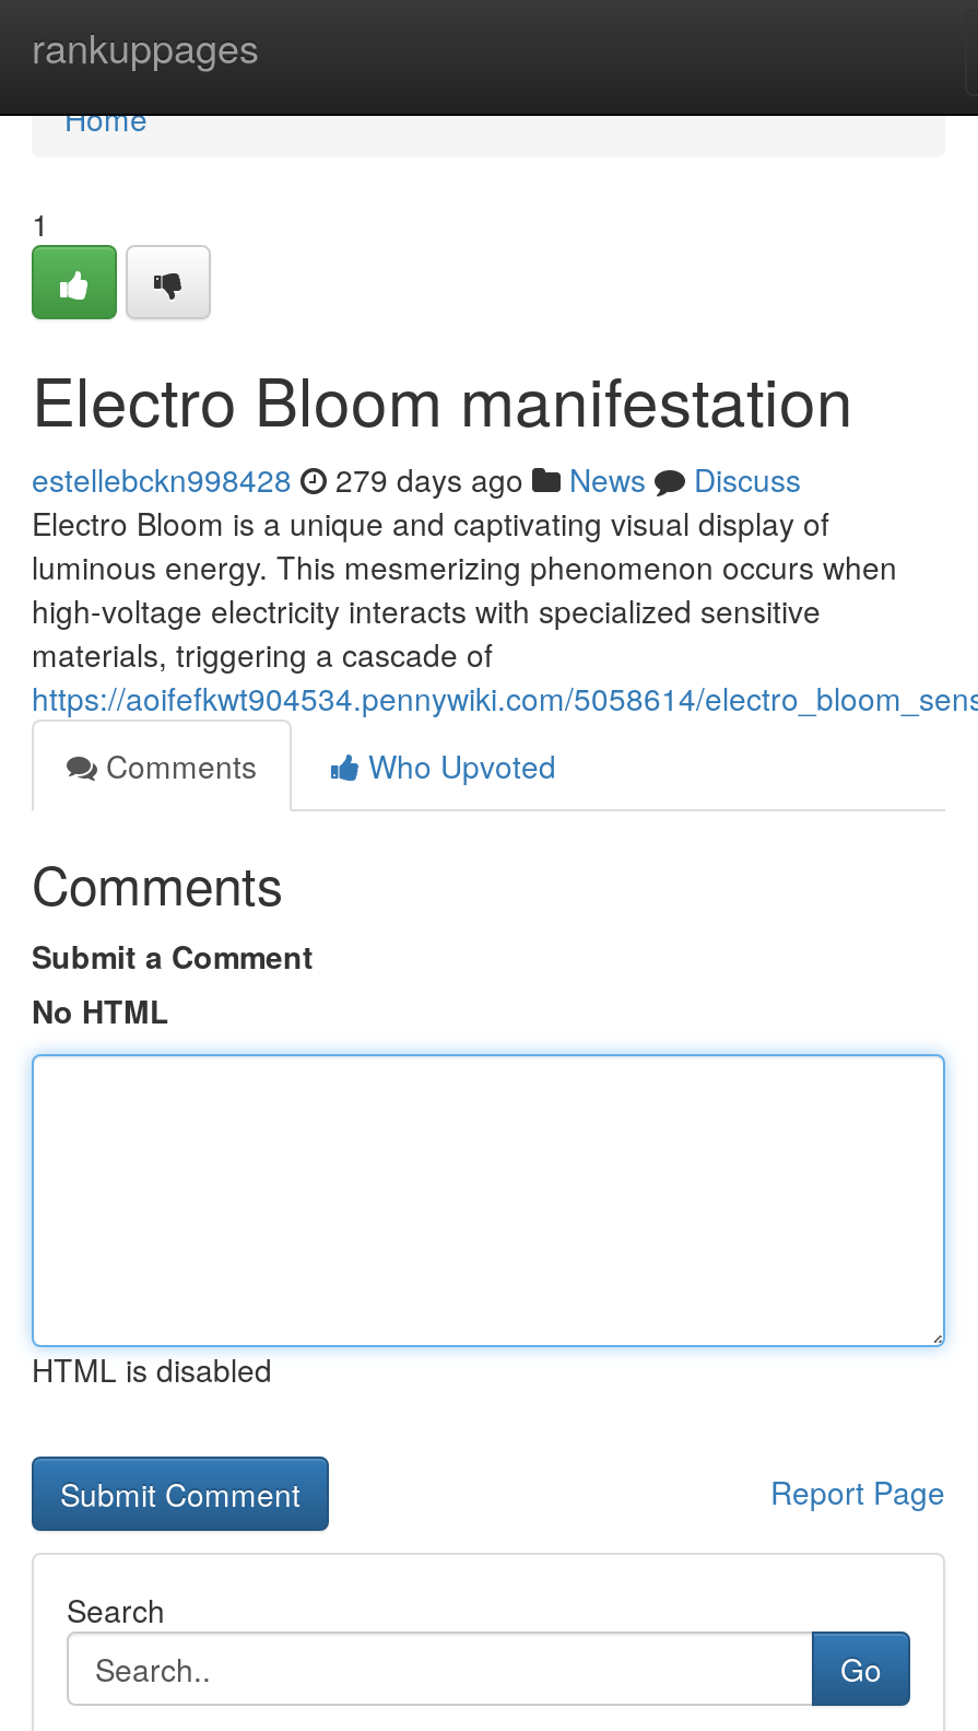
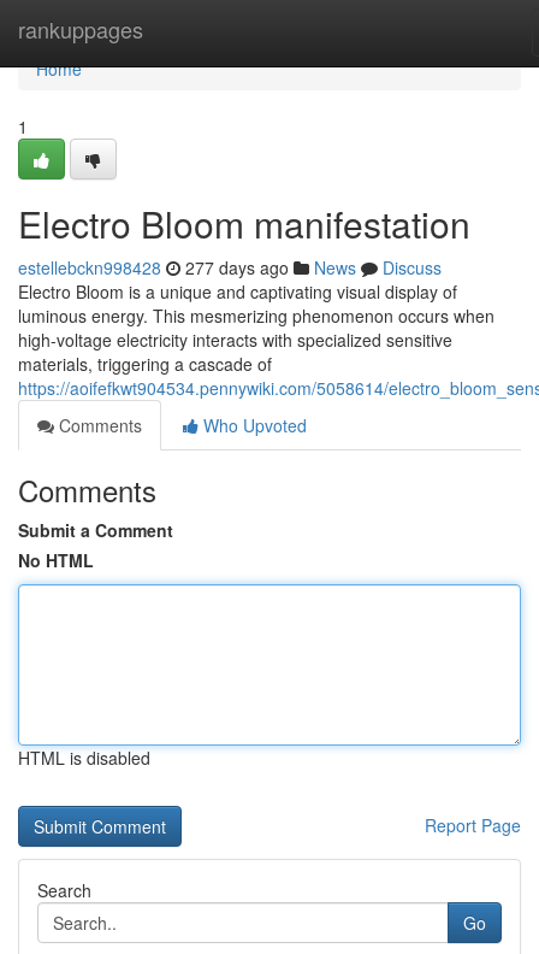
- estellebckn998428 279 days ago News Discuss
+ estellebckn998428 277 days ago News Discuss
